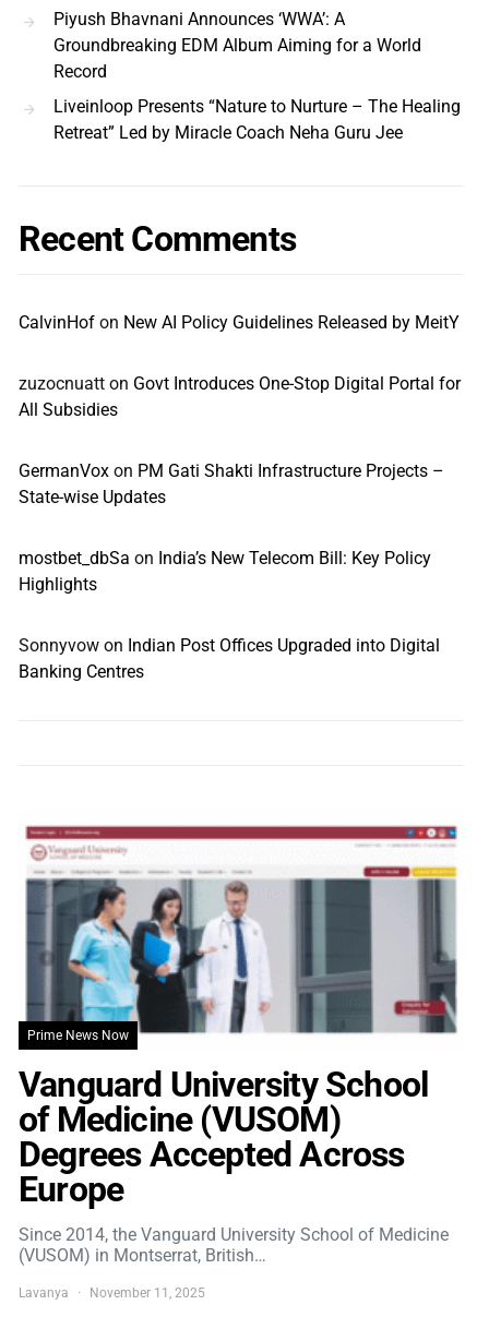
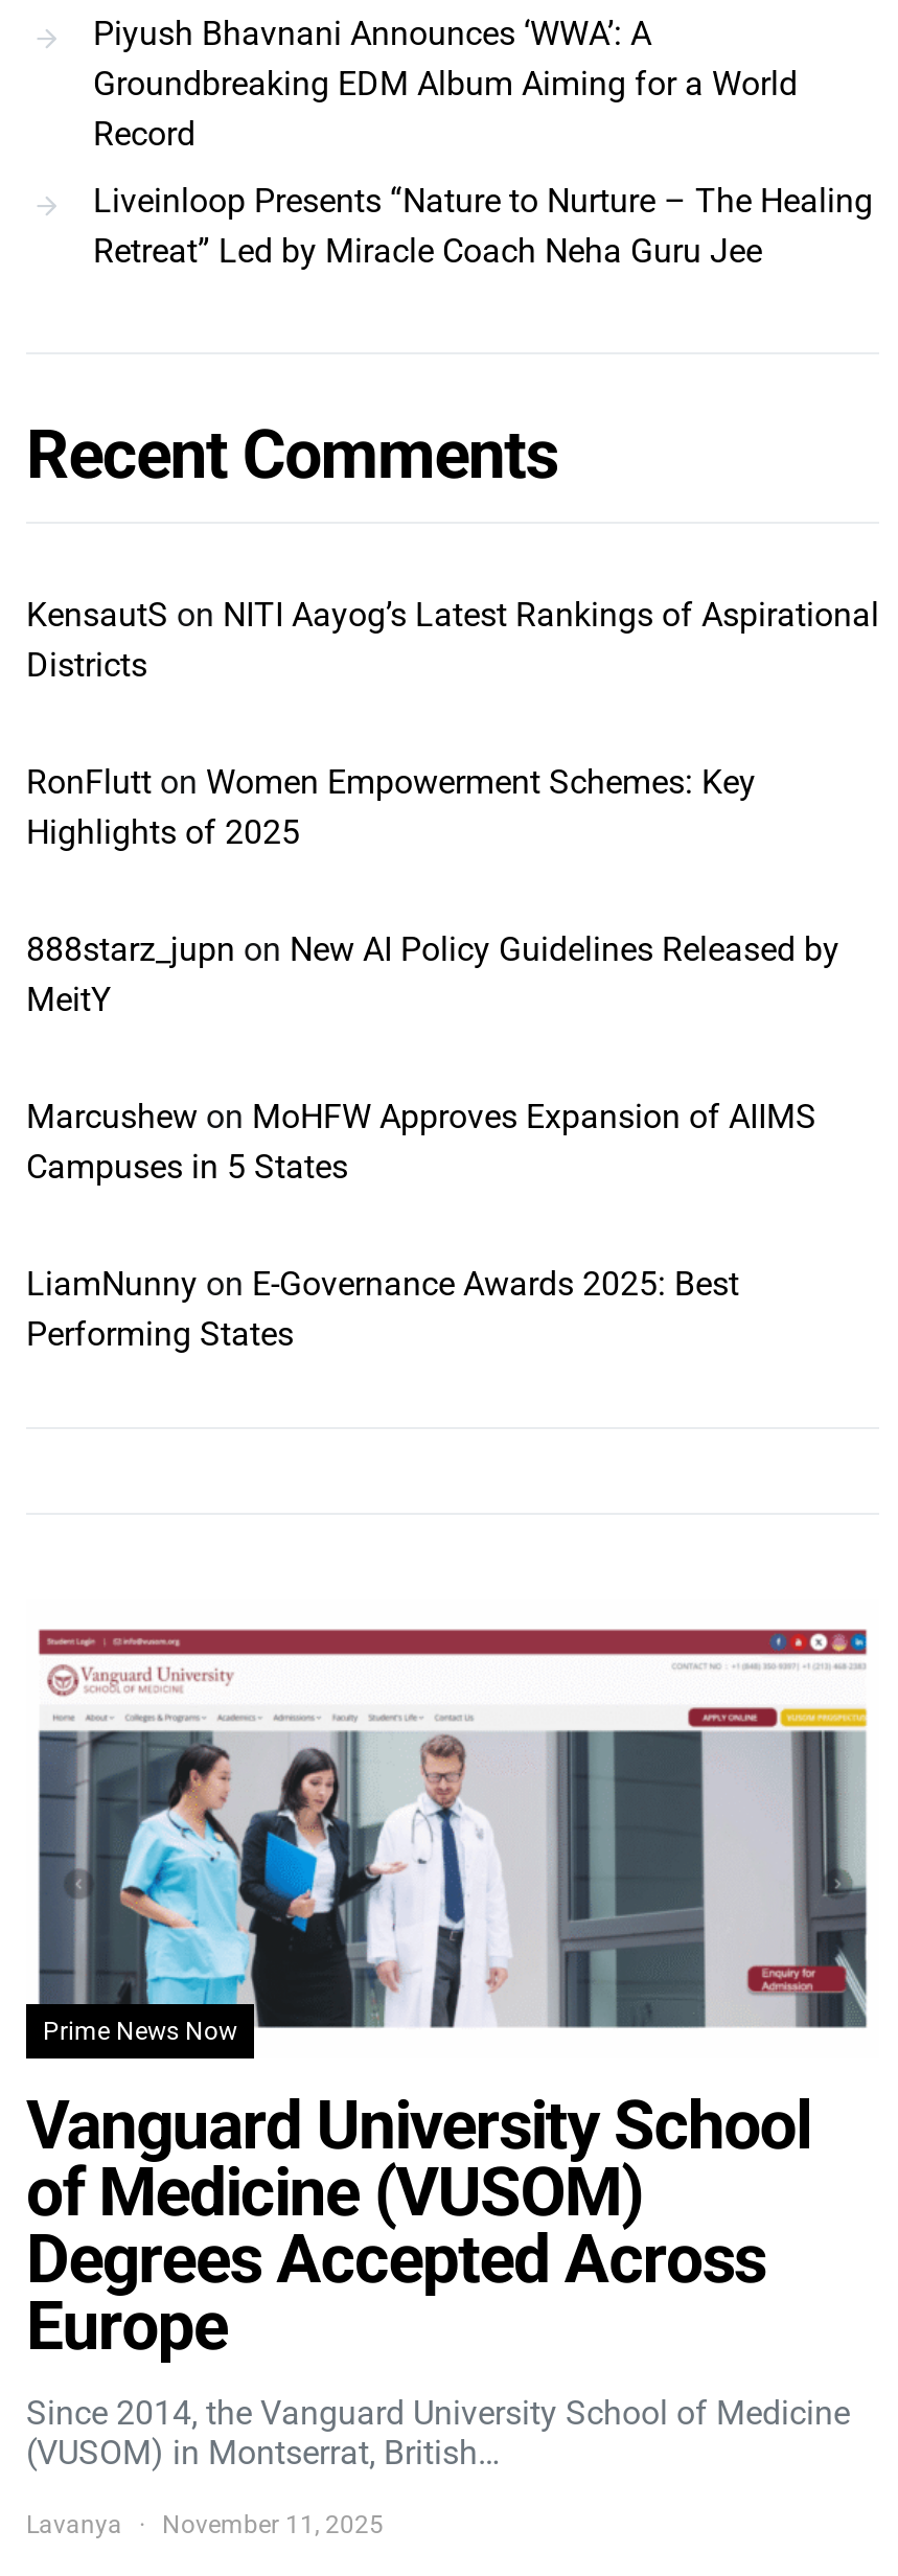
- CalvinHof on New AI Policy Guidelines Released by MeitY
+ KensautS on NITI Aayog’s Latest Rankings of Aspirational
+ Districts

- zuzocnuatt on Govt Introduces One-Stop Digital Portal for
- All Subsidies
+ RonFlutt on Women Empowerment Schemes: Key
+ Highlights of 2025

- GermanVox on PM Gati Shakti Infrastructure Projects –
- State-wise Updates
+ 888starz_jupn on New AI Policy Guidelines Released by
+ MeitY

- mostbet_dbSa on India’s New Telecom Bill: Key Policy
- Highlights
+ Marcushew on MoHFW Approves Expansion of AIIMS
+ Campuses in 5 States

- Sonnyvow on Indian Post Offices Upgraded into Digital
- Banking Centres
+ LiamNunny on E-Governance Awards 2025: Best
+ Performing States
